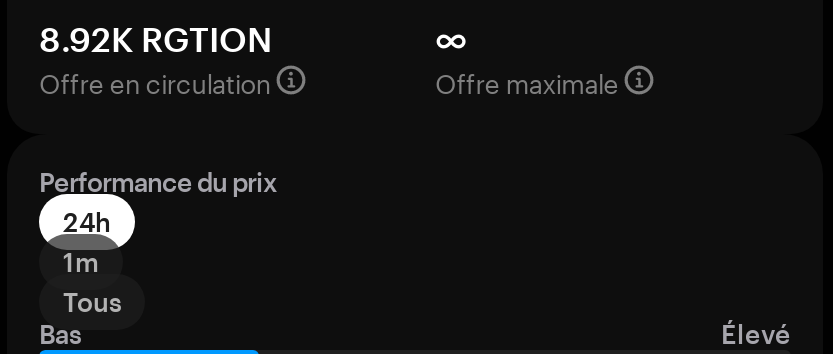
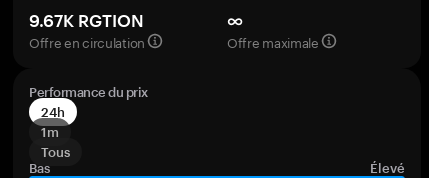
- 8.92K RGTION
+ 9.67K RGTION
